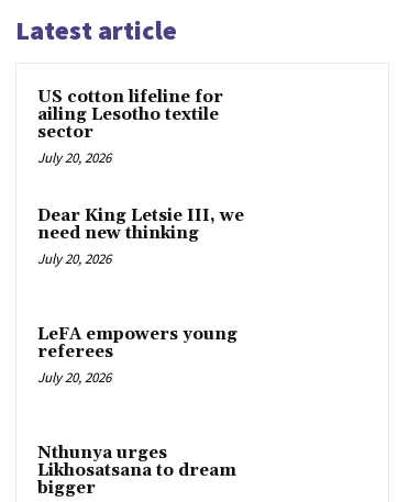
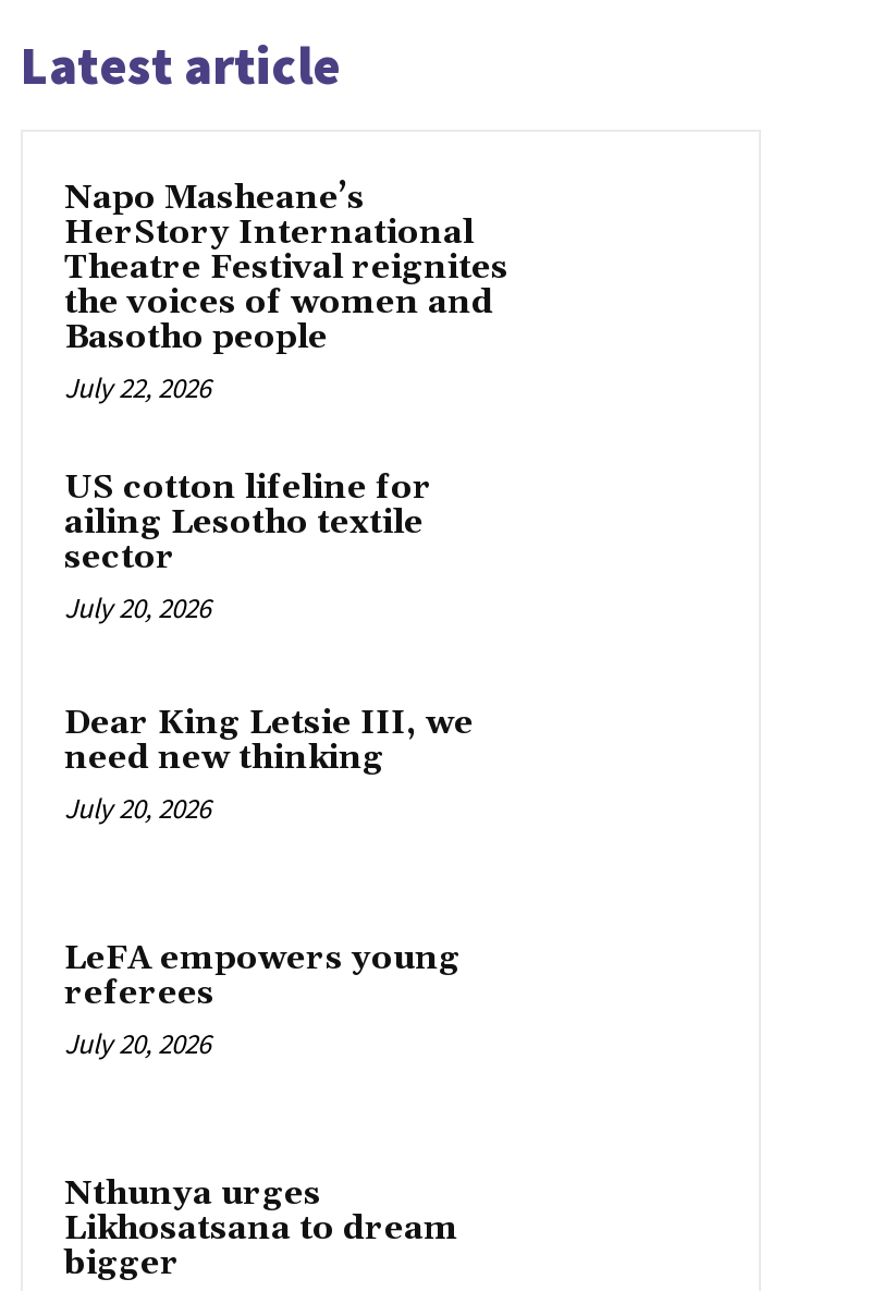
+ Napo Masheane’s
+ HerStory International
+ Theatre Festival reignites
+ the voices of women and
+ Basotho people
+ July 22, 2026
